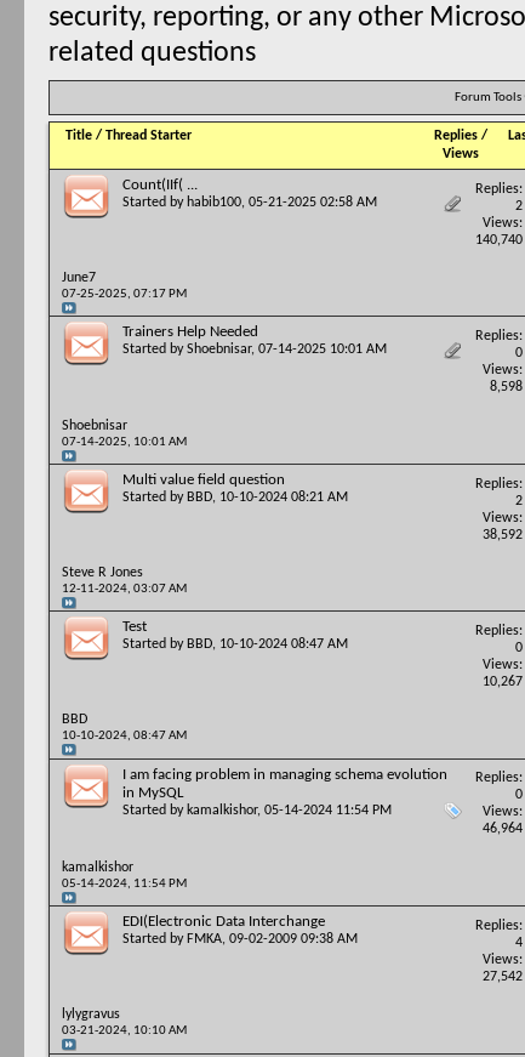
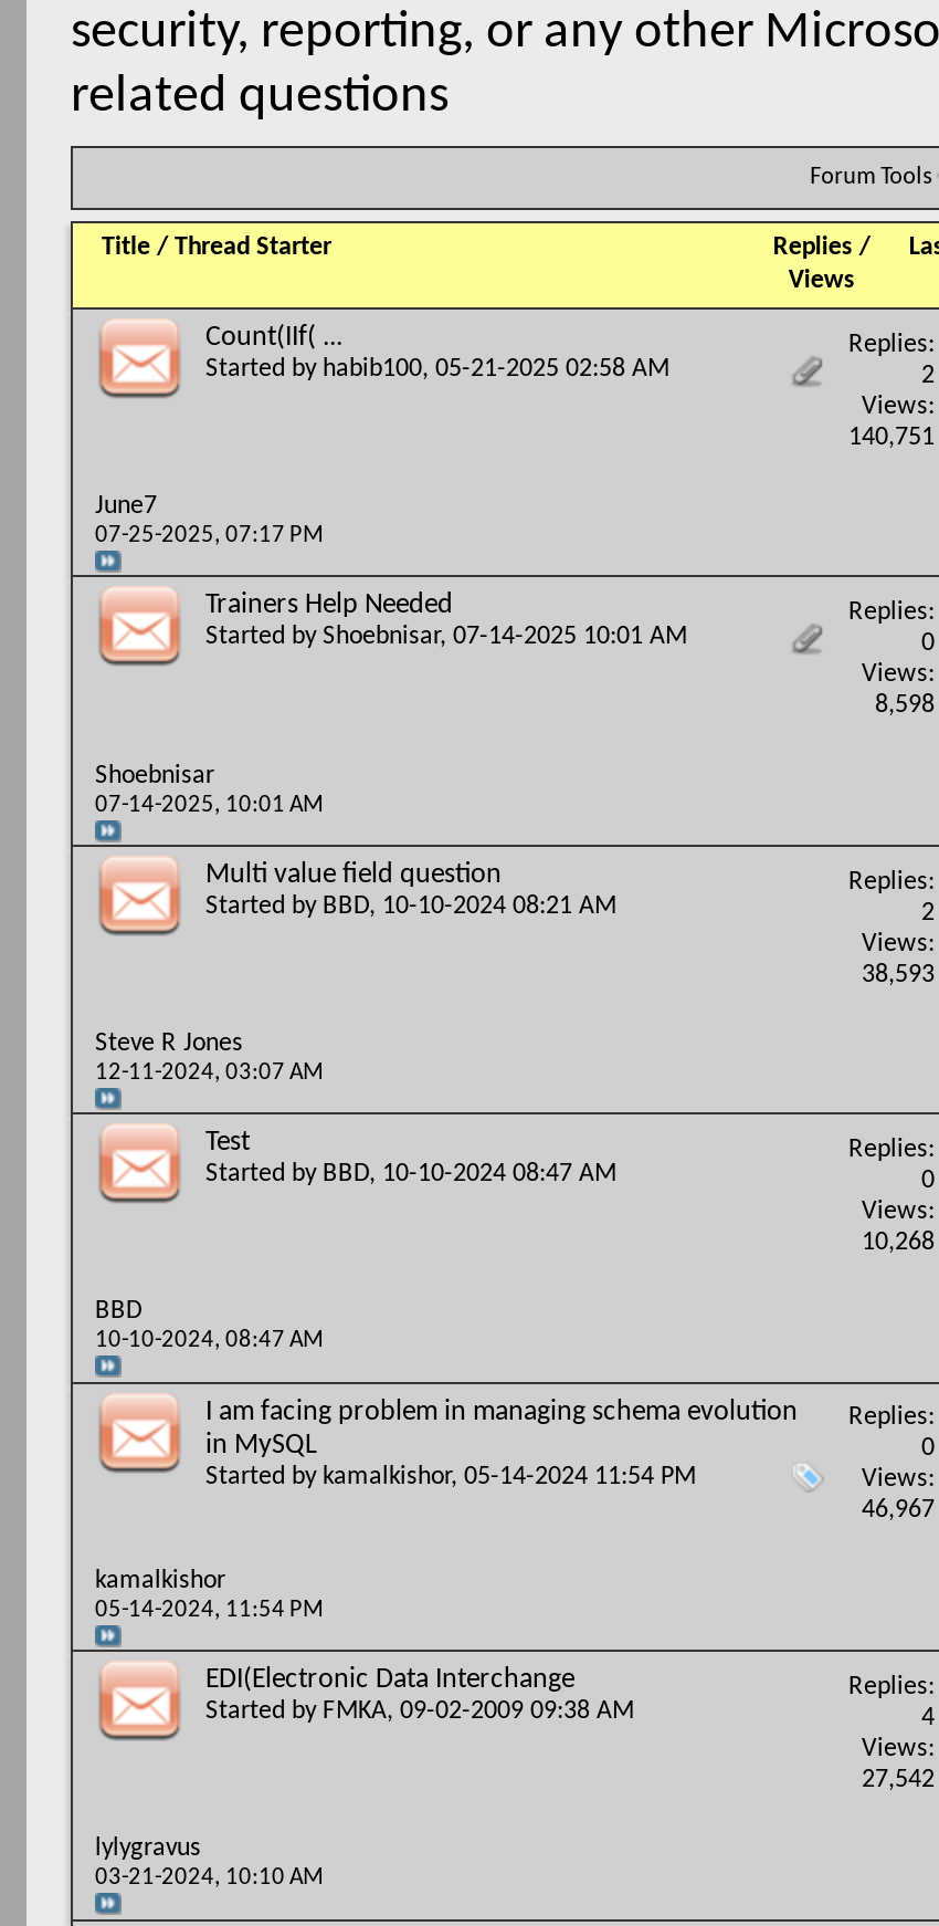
- 140,740
+ 140,751

- 38,592
+ 38,593

- 10,267
+ 10,268

- 46,964
+ 46,967
